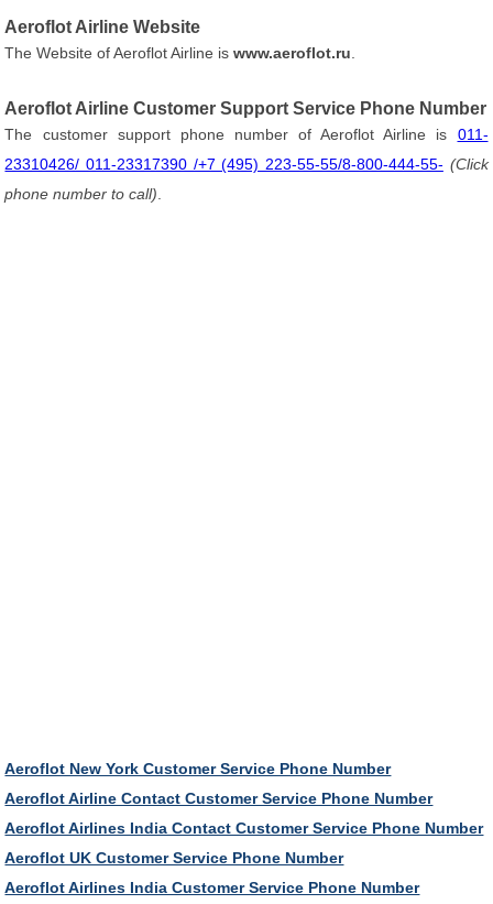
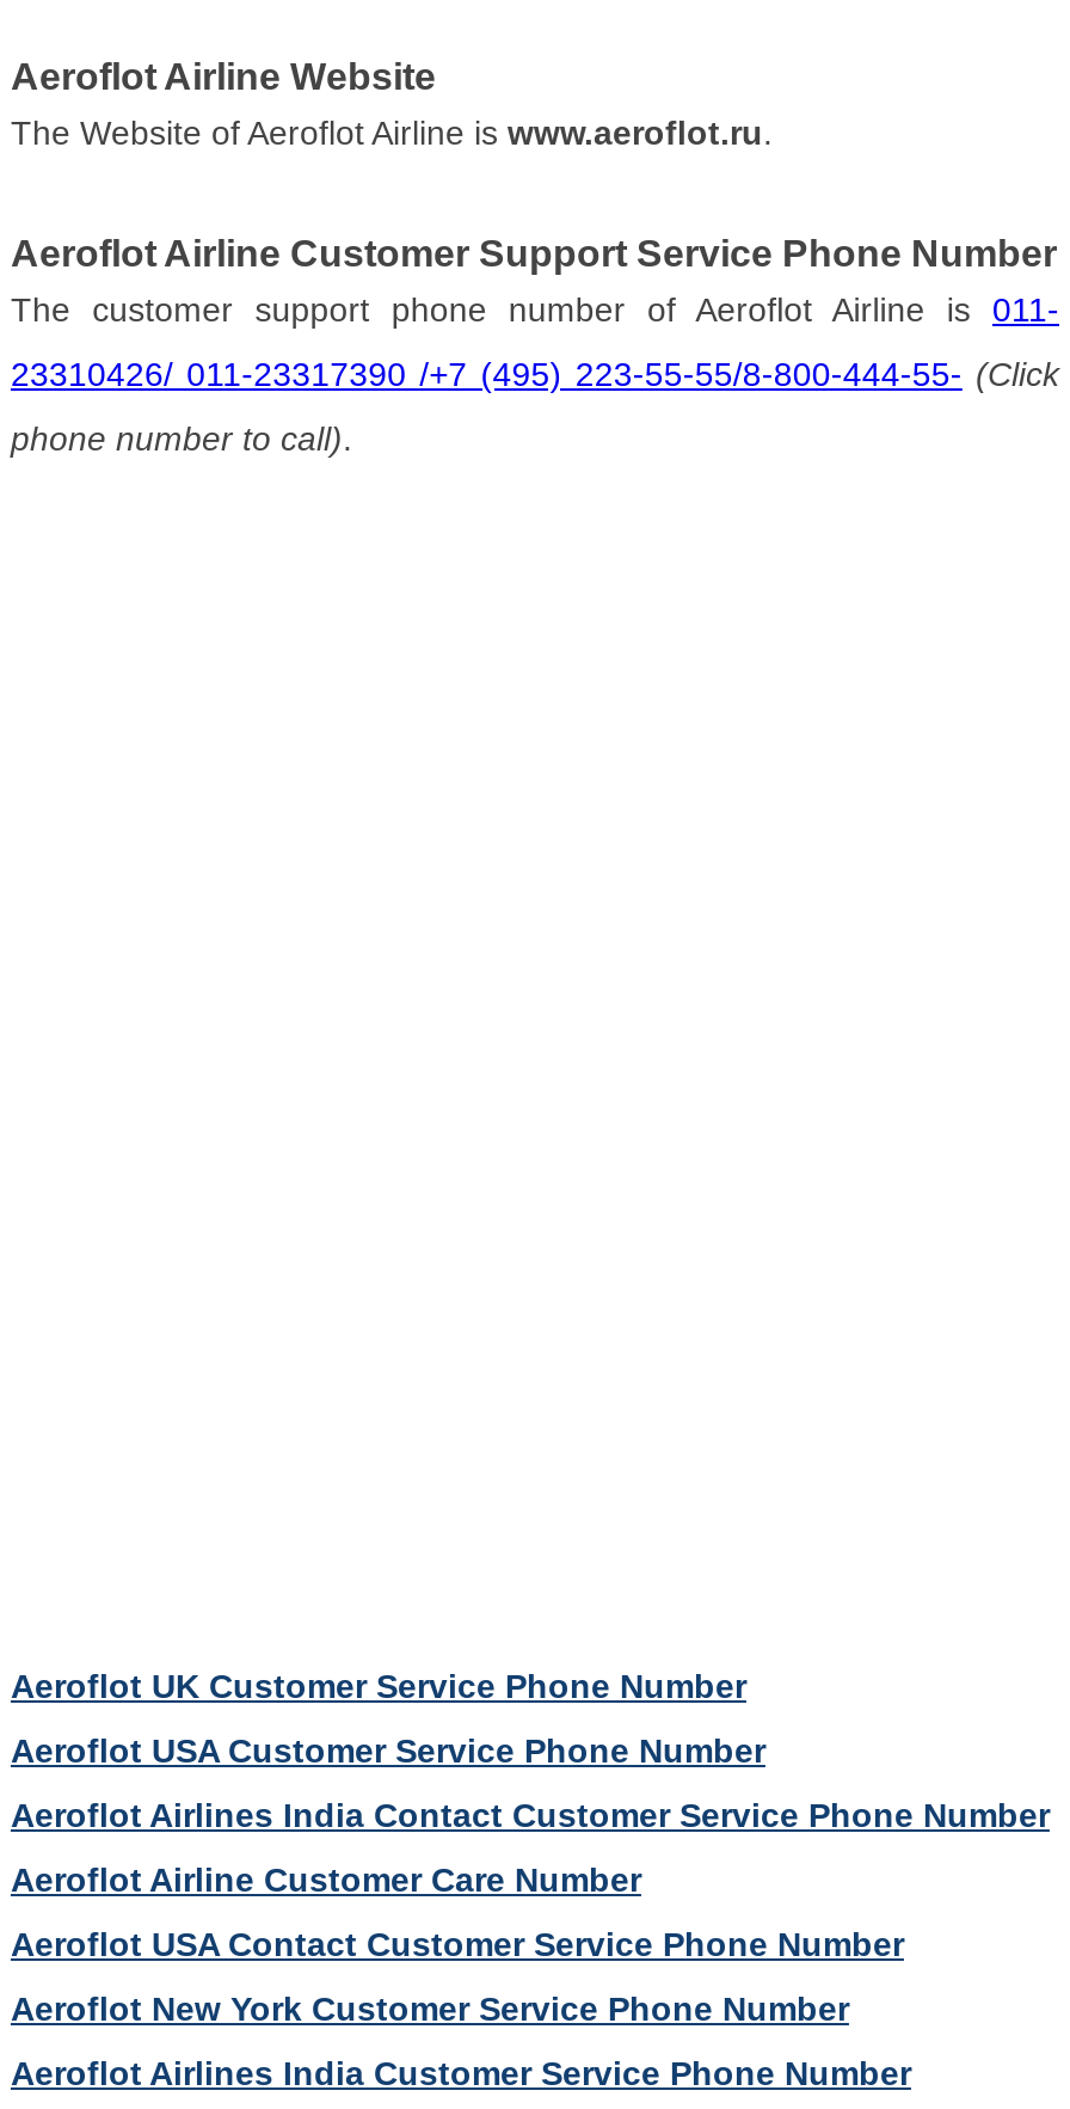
+ Aeroflot USA Customer Service Phone Number
+ Aeroflot Airline Customer Care Number
+ Aeroflot USA Contact Customer Service Phone Number

moved down: Aeroflot New York Customer Service Phone Number

- Aeroflot Airline Contact Customer Service Phone Number

moved up: Aeroflot Airlines India Contact Customer Service Phone Number | Aeroflot UK Customer Service Phone Number
